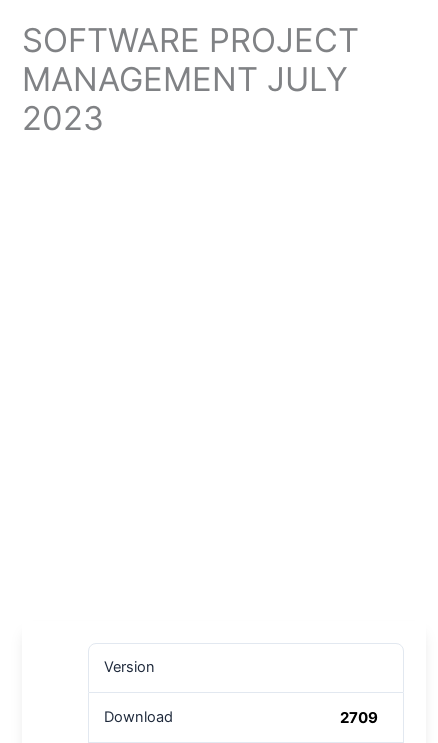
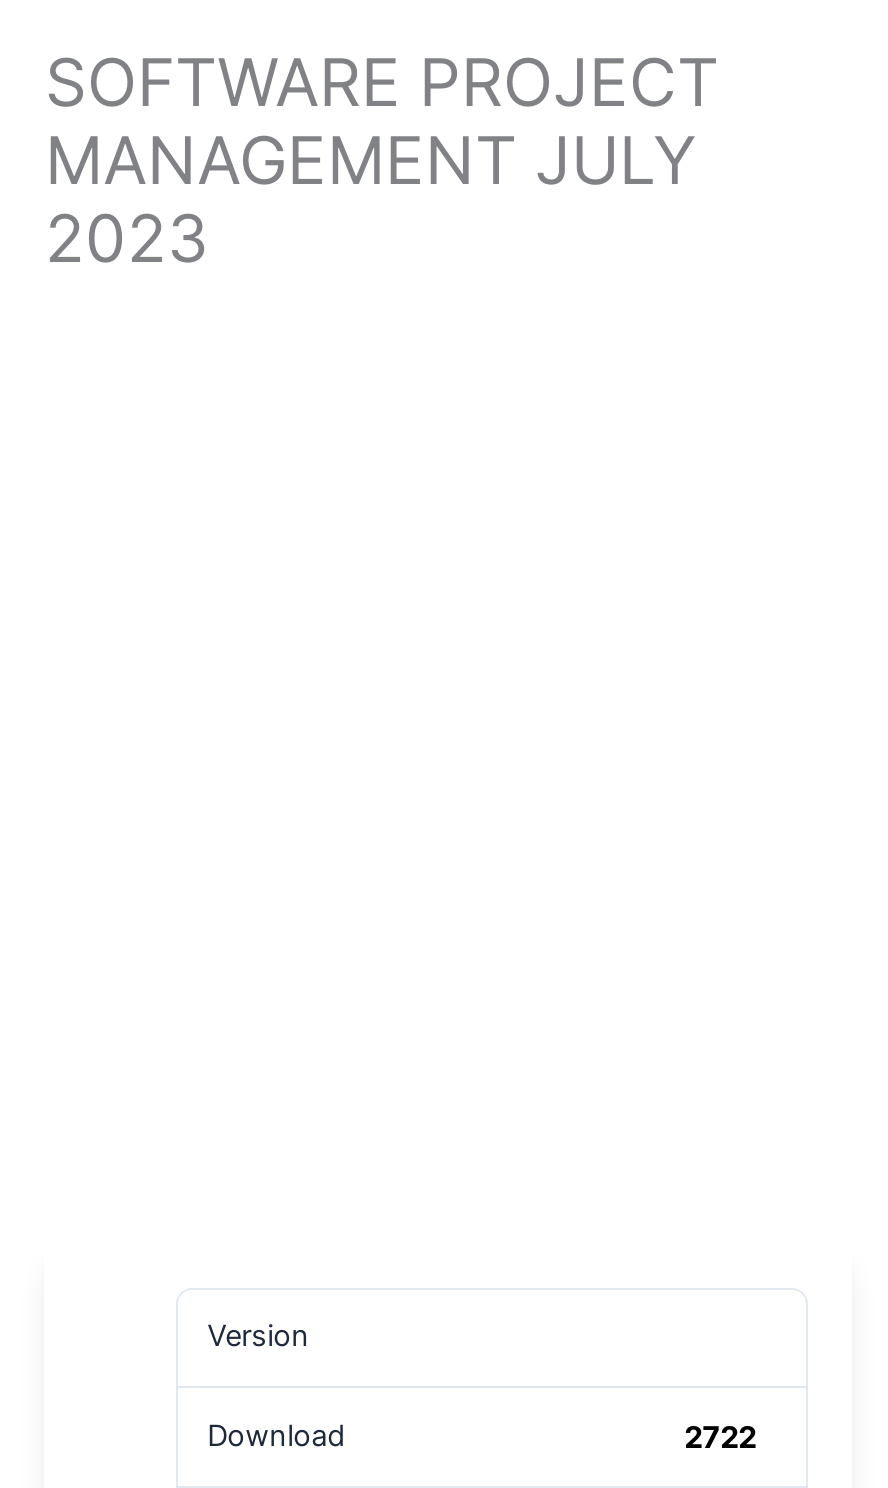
- 2709
+ 2722
